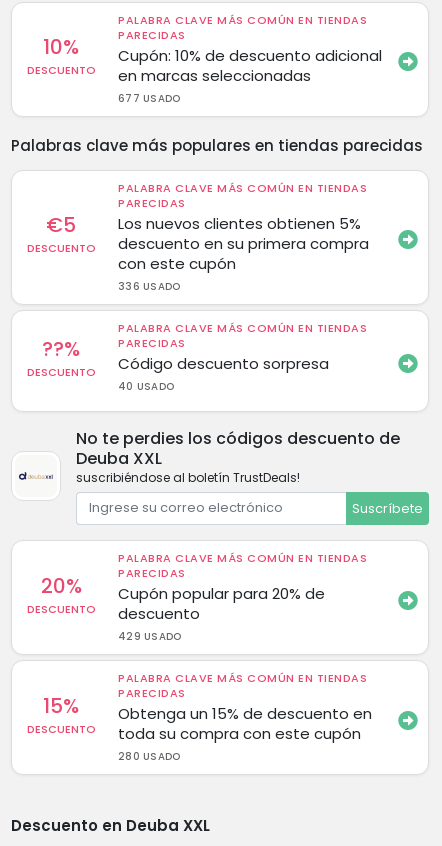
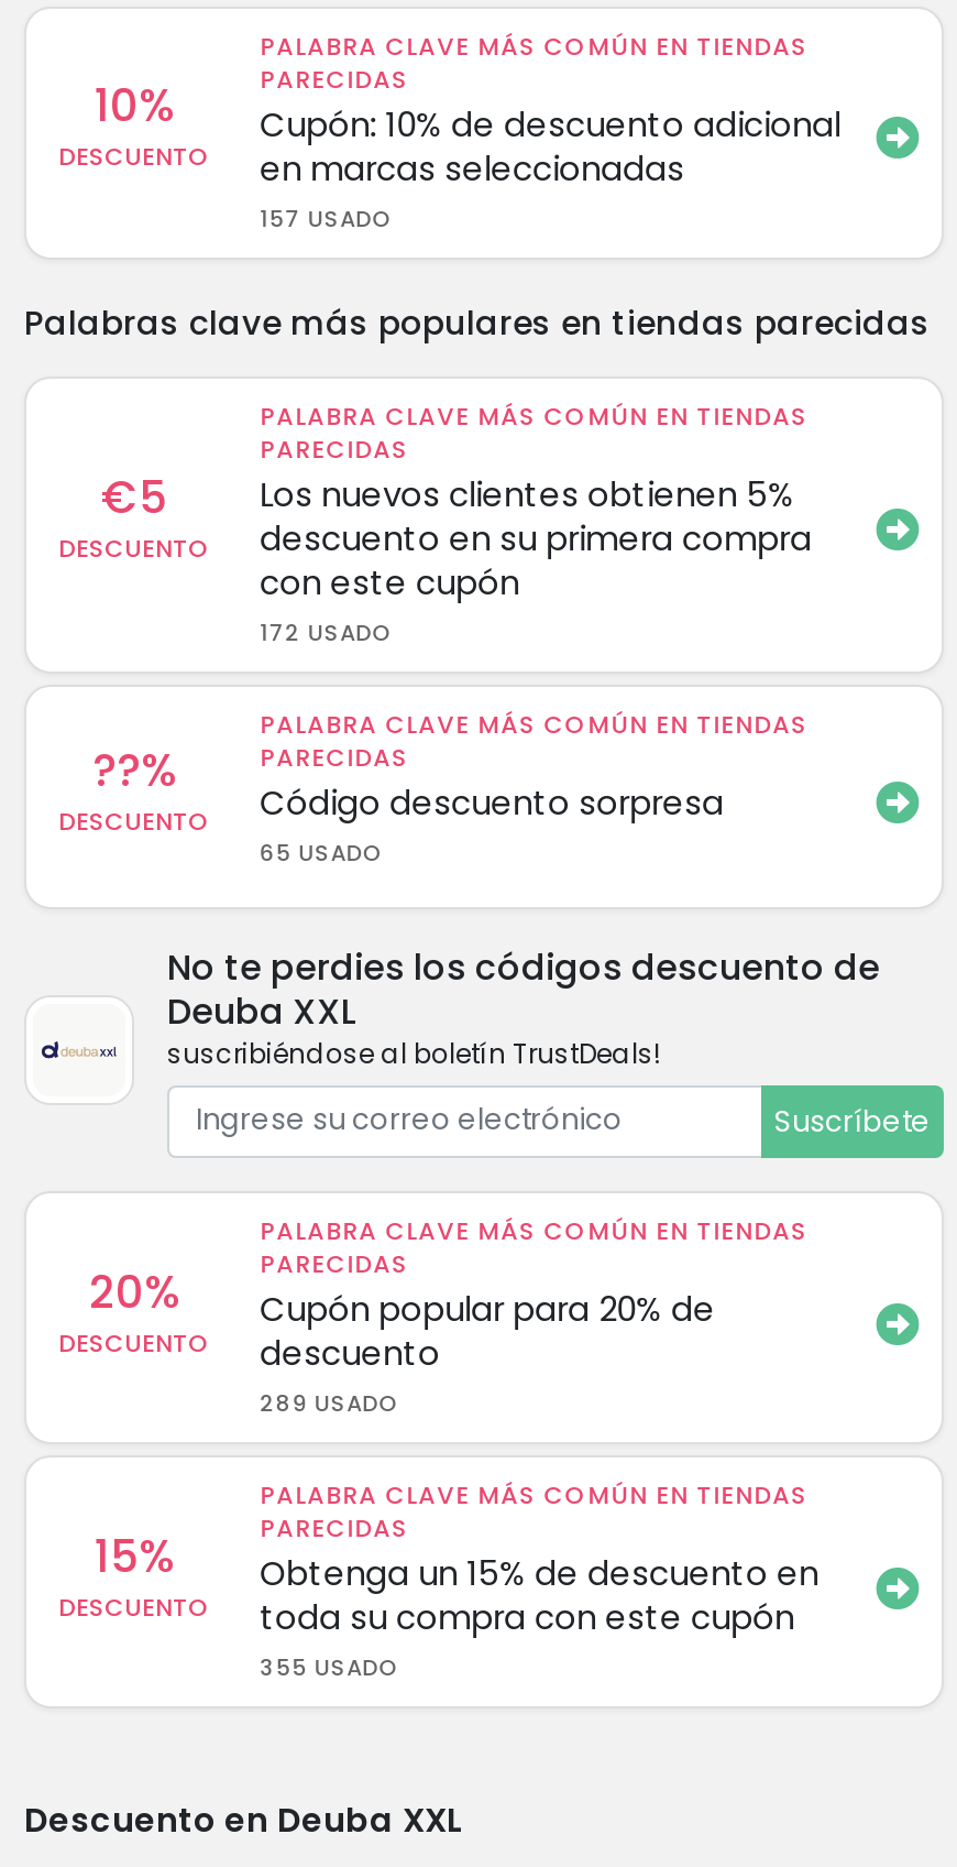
- 677 USADO
+ 157 USADO

- 336 USADO
+ 172 USADO

- 40 USADO
+ 65 USADO

- 429 USADO
+ 289 USADO

- 280 USADO
+ 355 USADO
